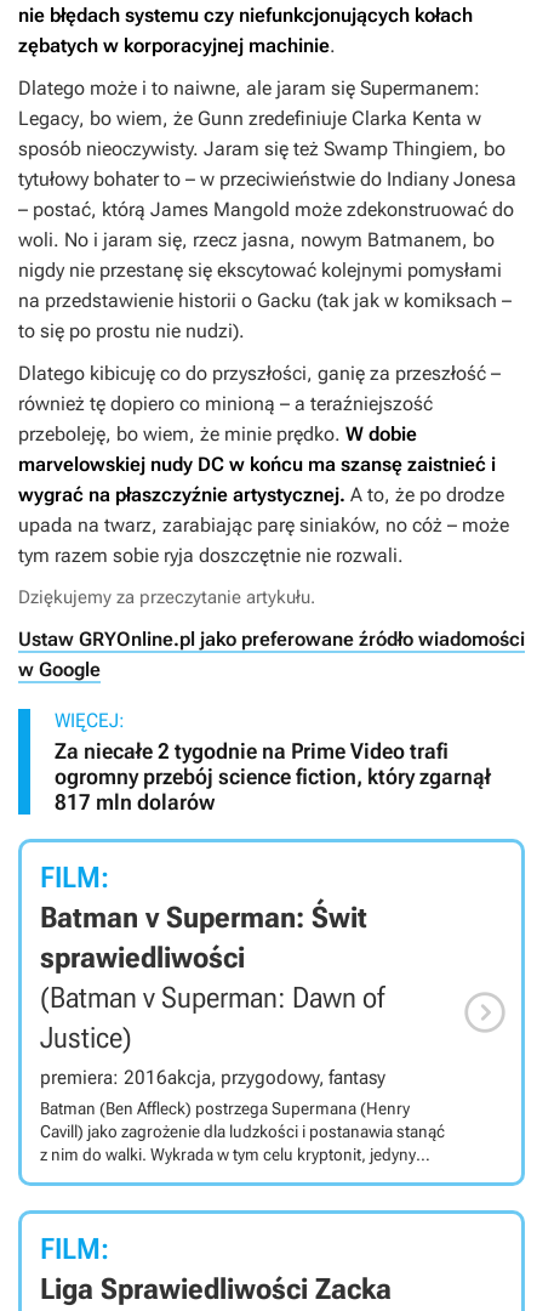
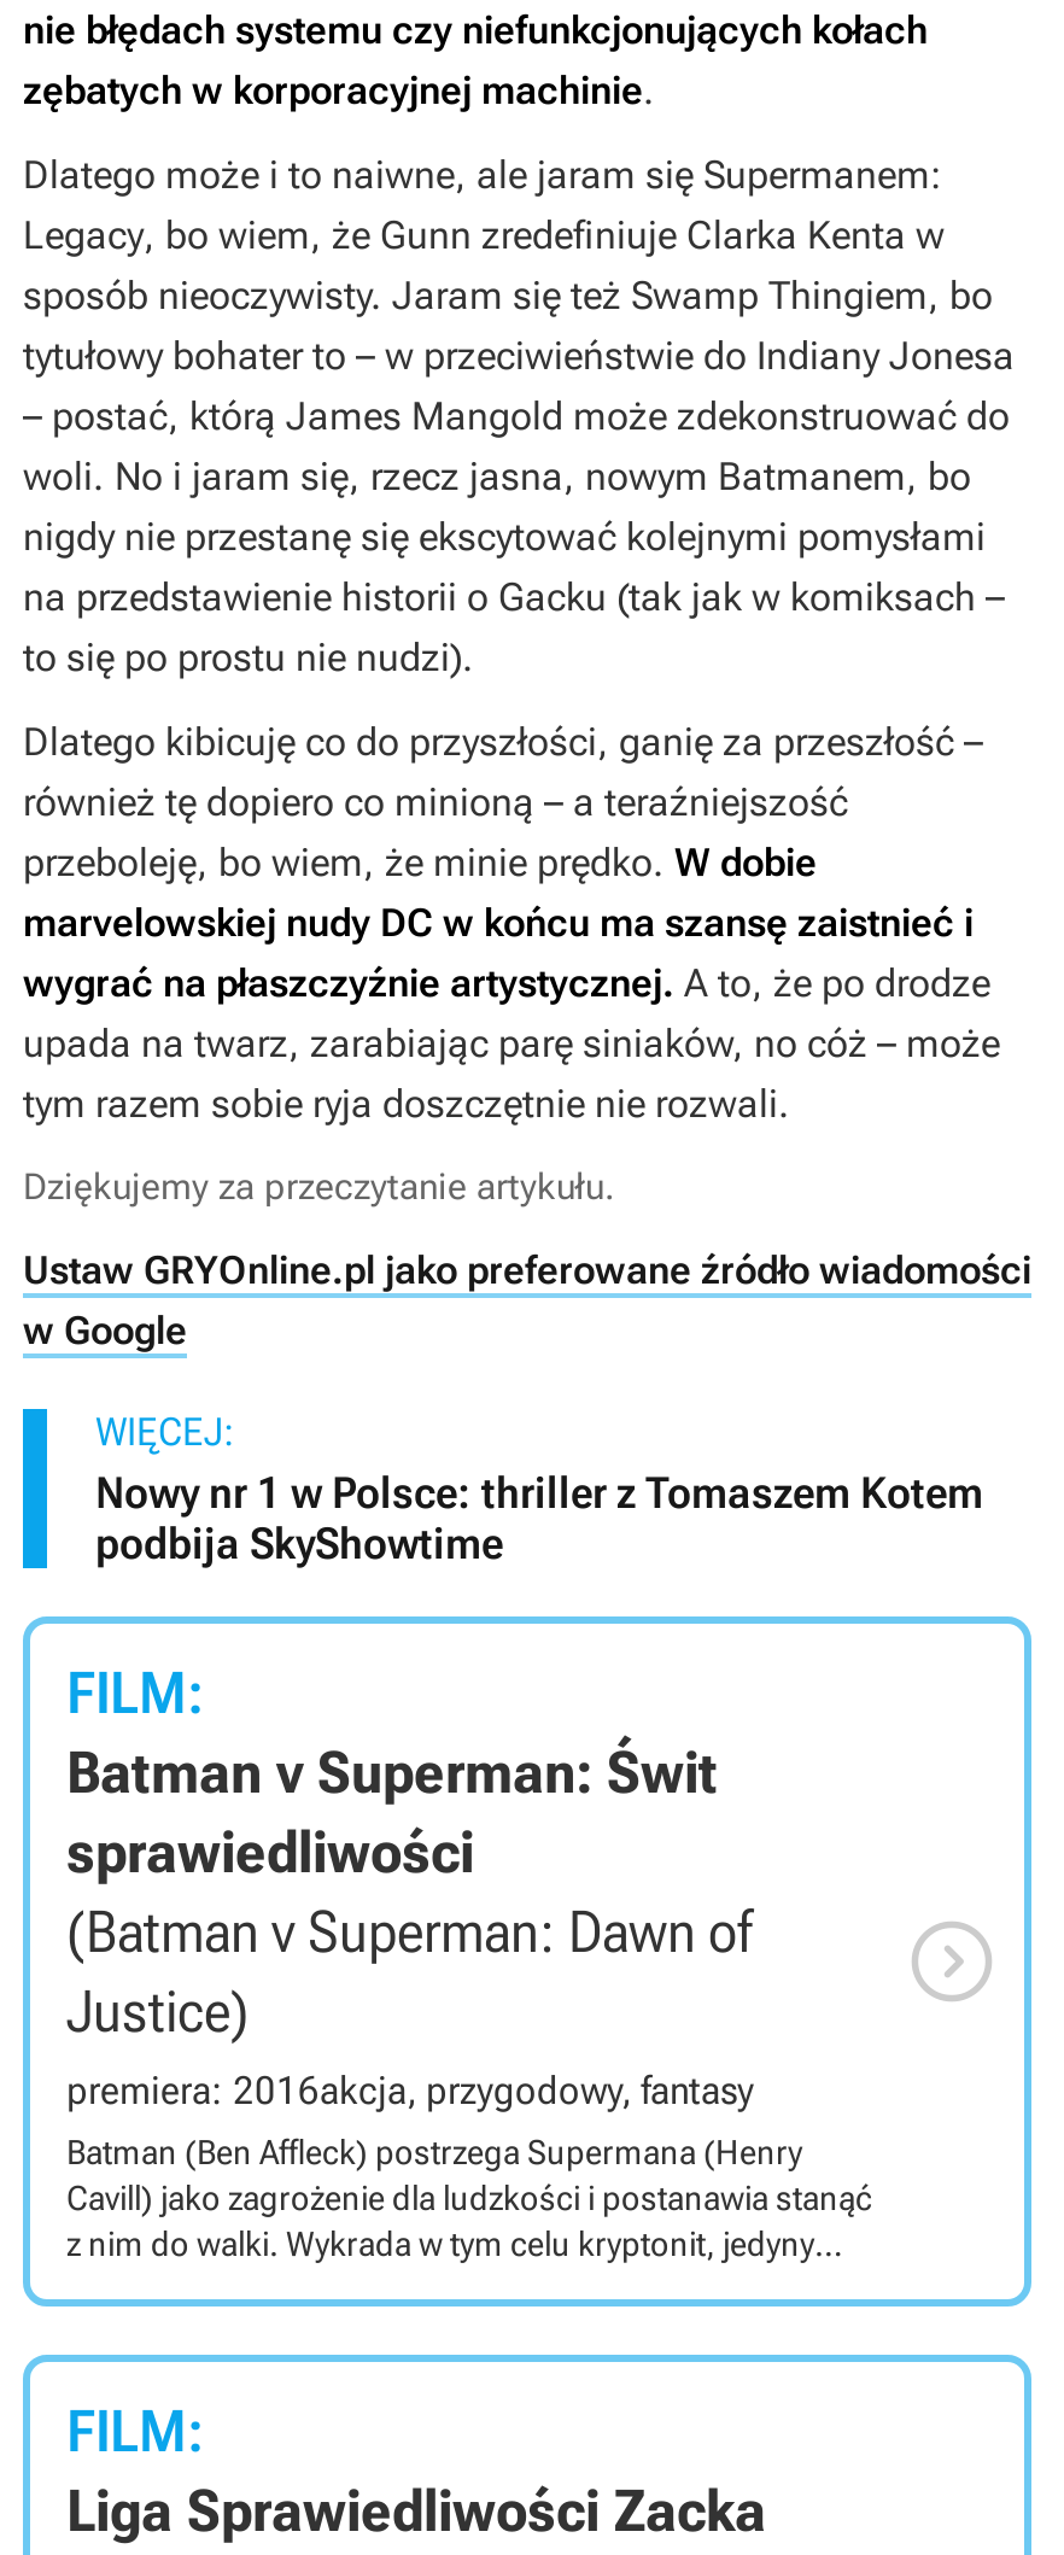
- Za niecałe 2 tygodnie na Prime Video trafi
- ogromny przebój science fiction, który zgarnął
- 817 mln dolarów
+ Nowy nr 1 w Polsce: thriller z Tomaszem Kotem
+ podbija SkyShowtime
